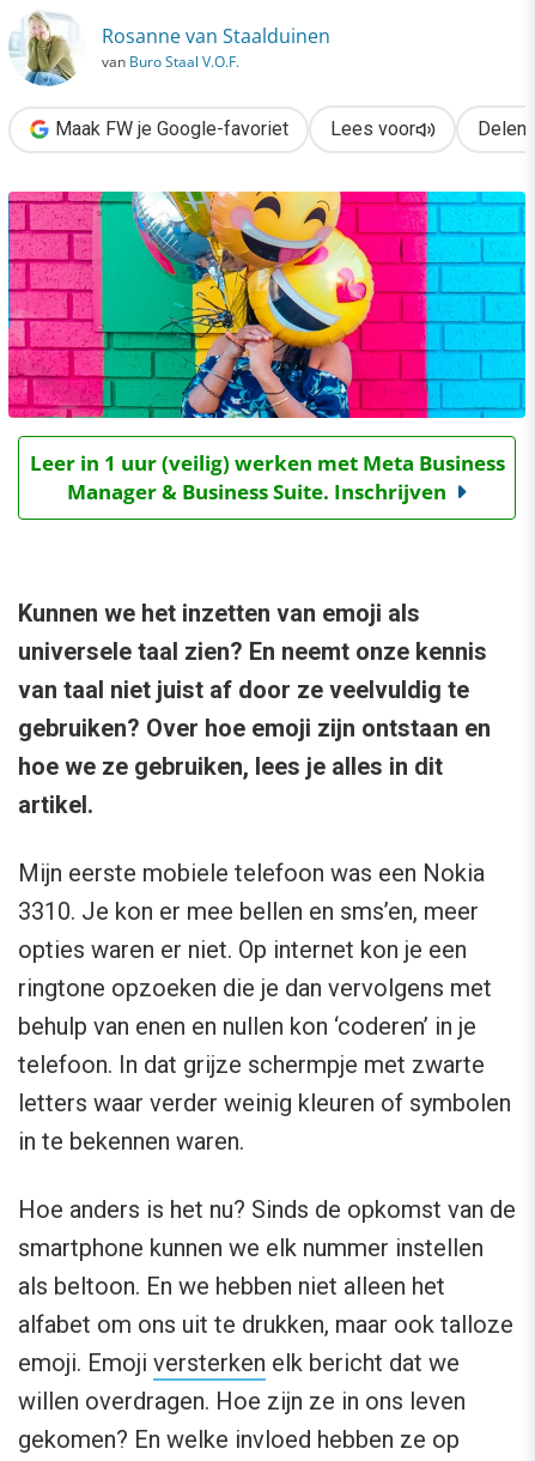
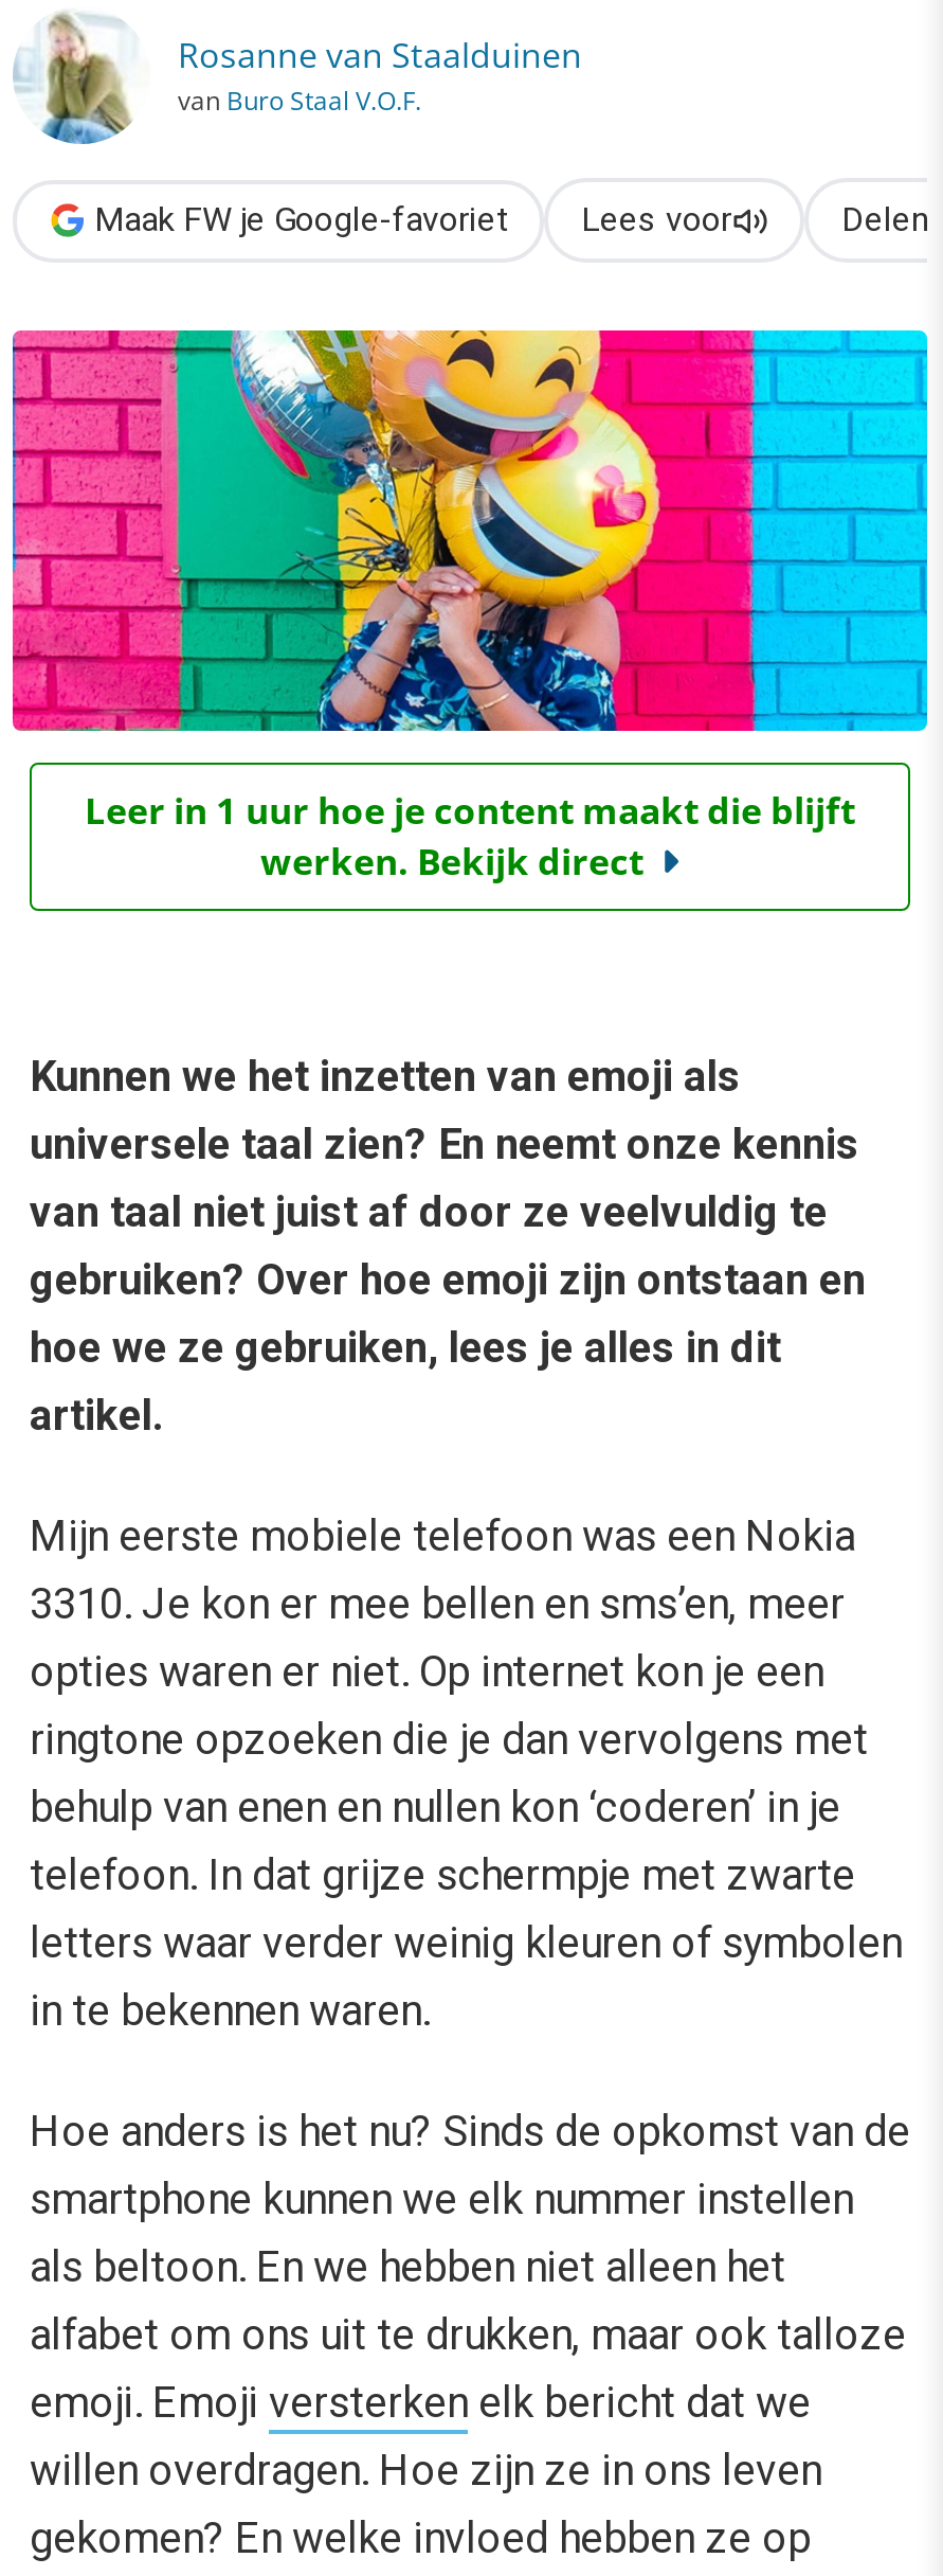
- Leer in 1 uur (veilig) werken met Meta Business
- Manager & Business Suite. Inschrijven
+ Leer in 1 uur hoe je content maakt die blijft
+ werken. Bekijk direct
